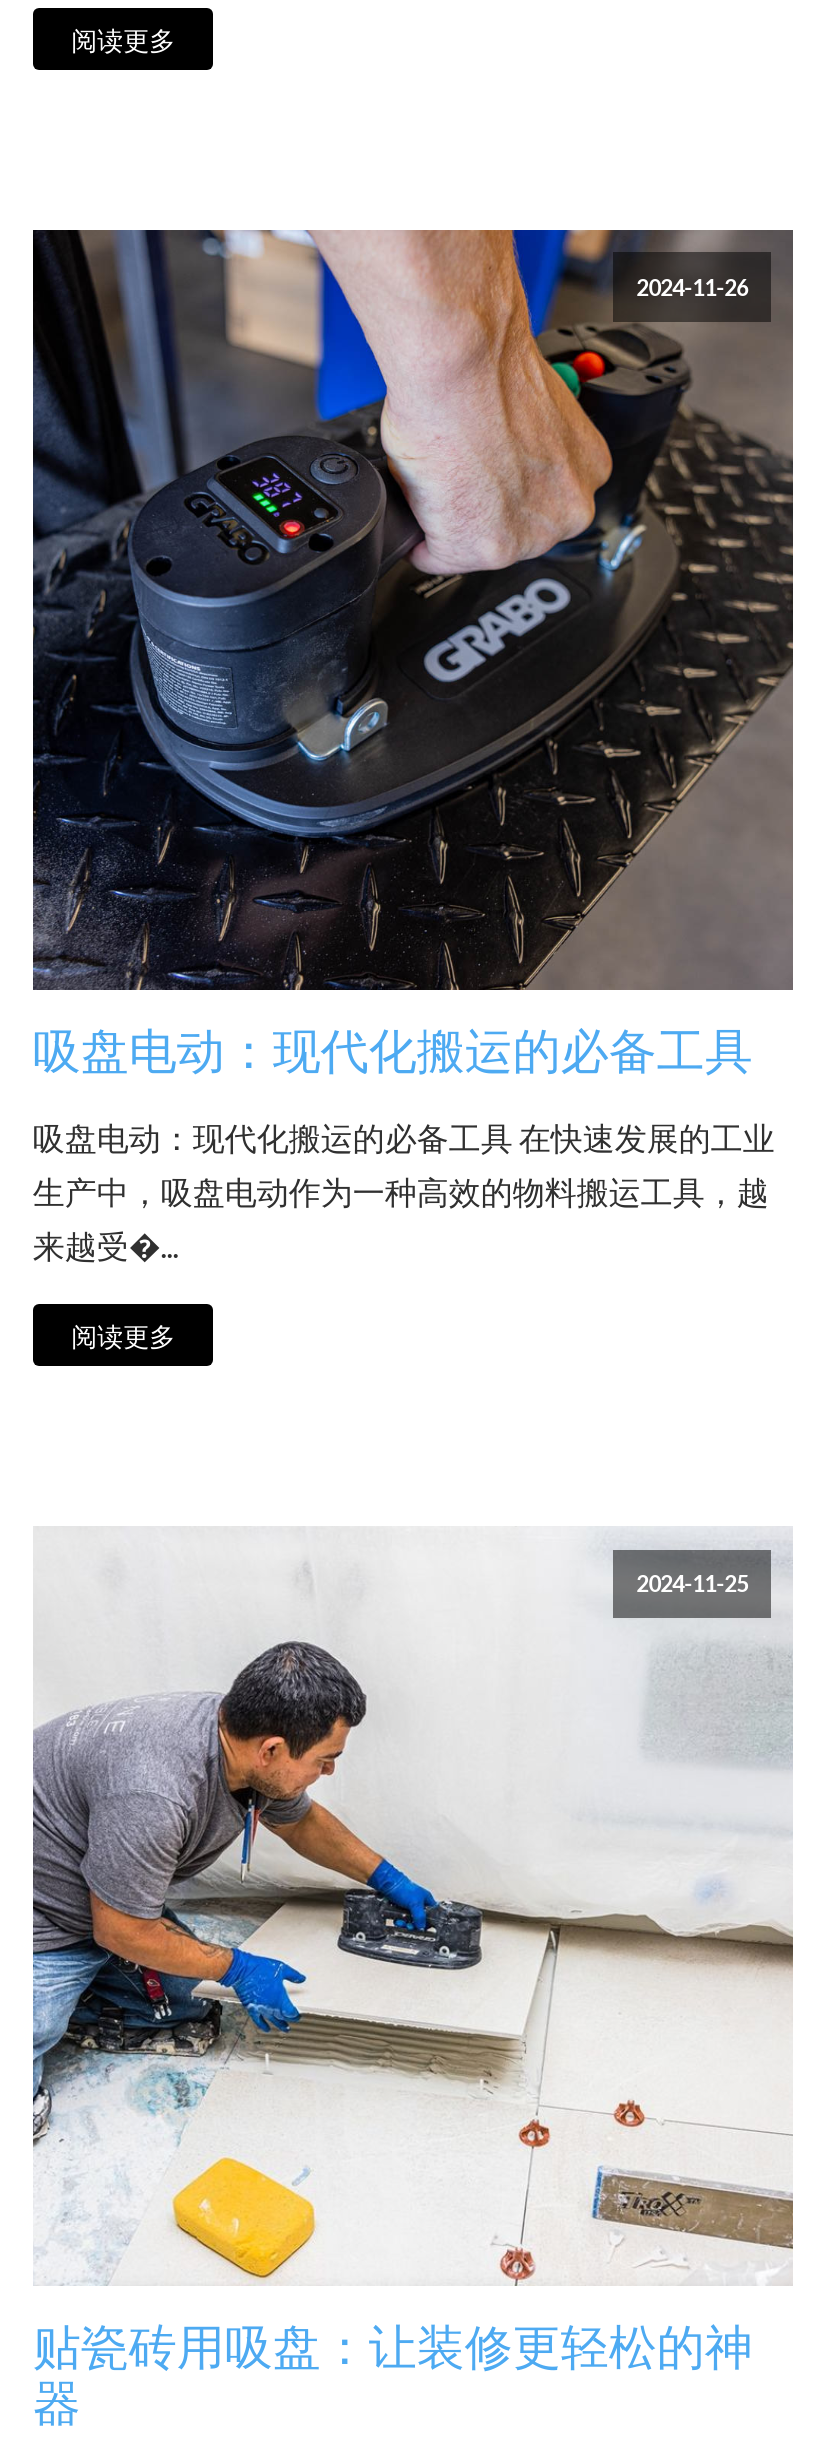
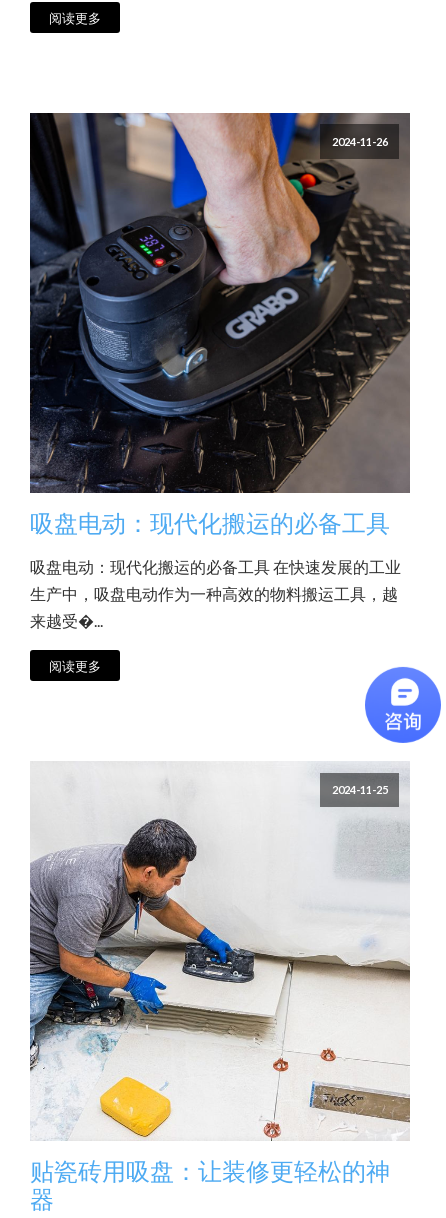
+ [image]
